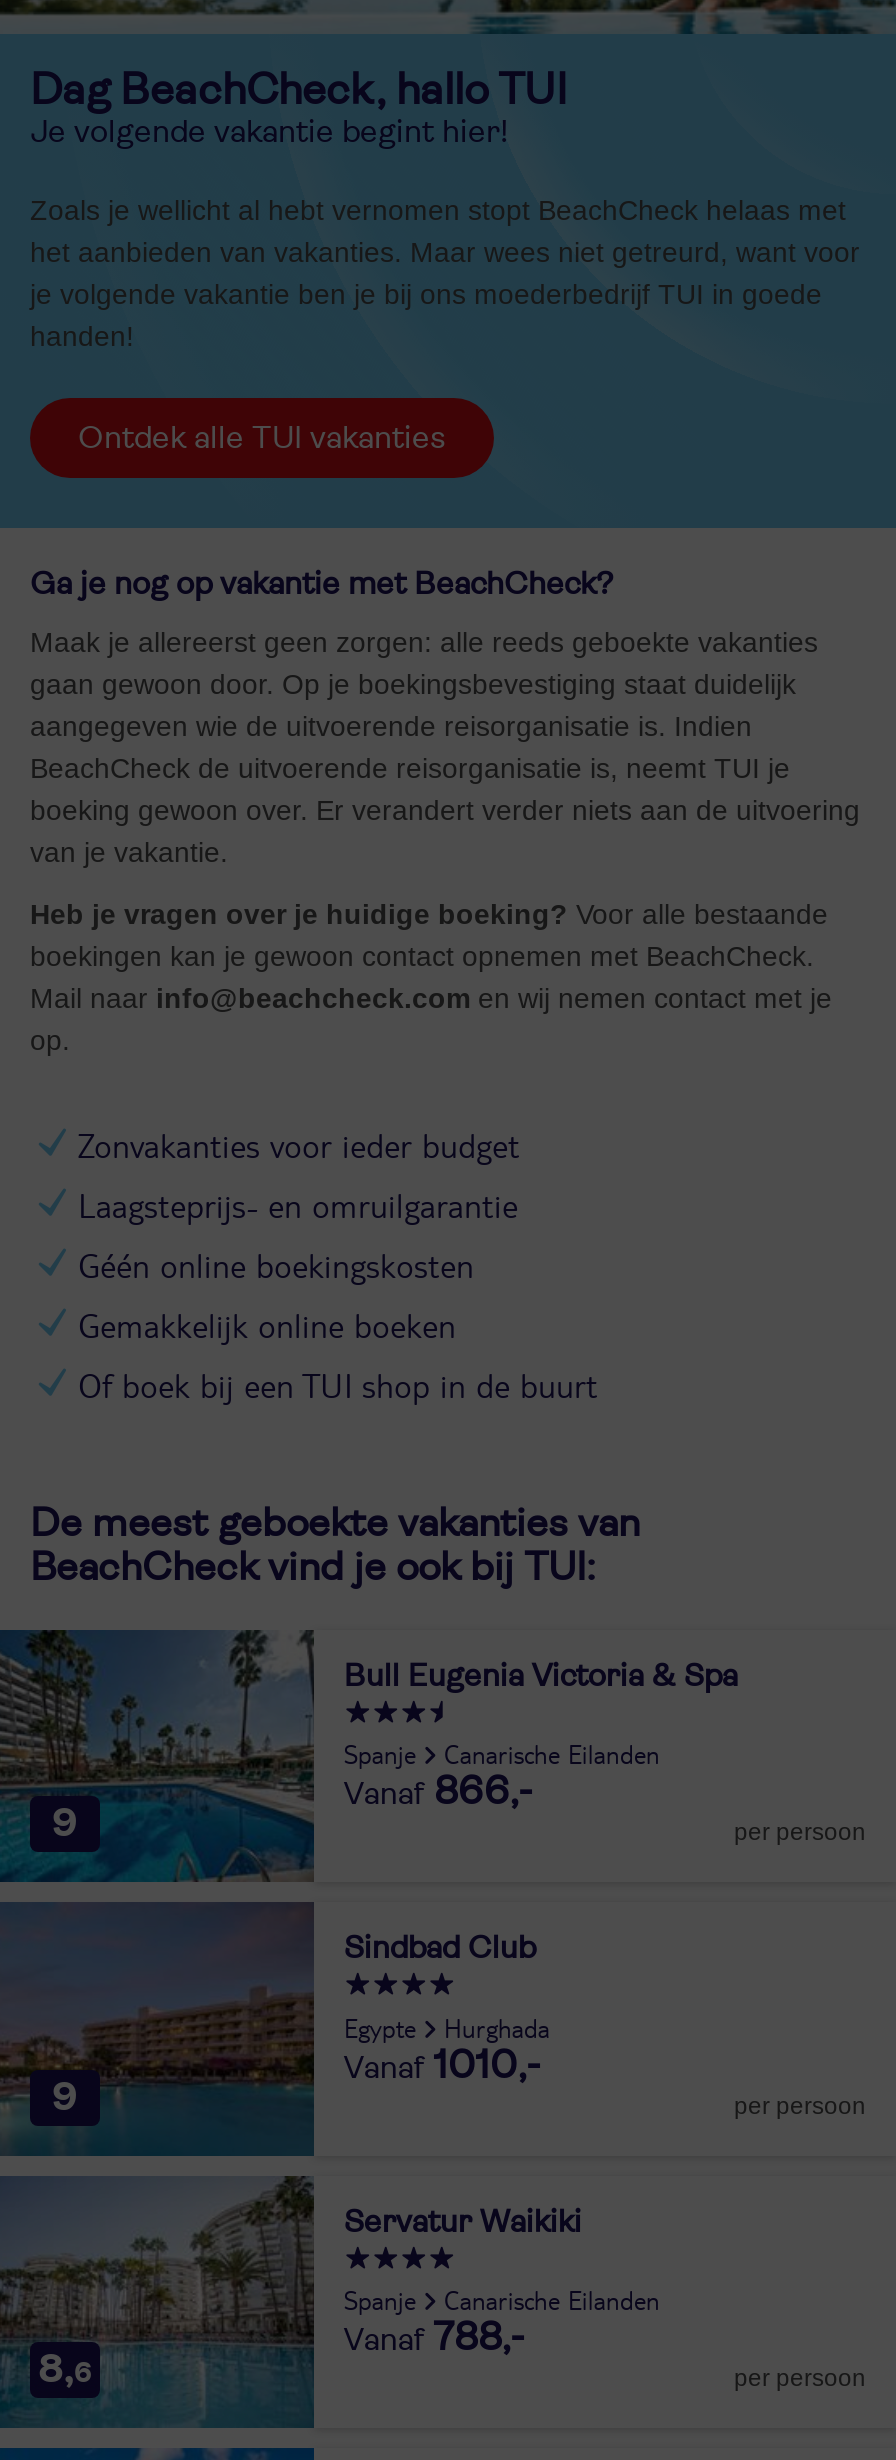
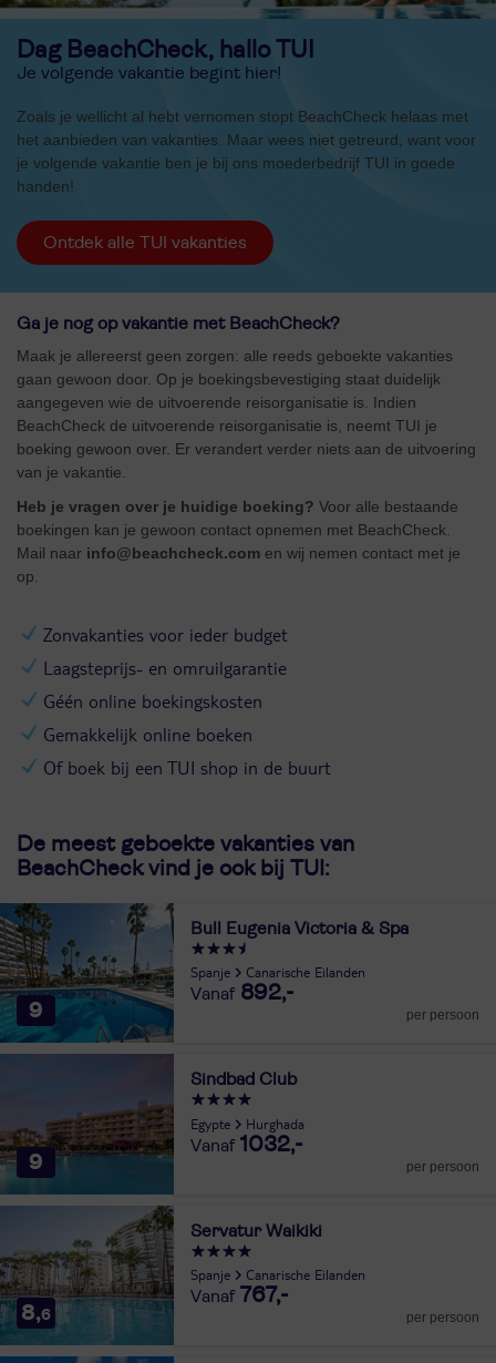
- 866,-
+ 892,-

- 1010,-
+ 1032,-

- 788,-
+ 767,-
